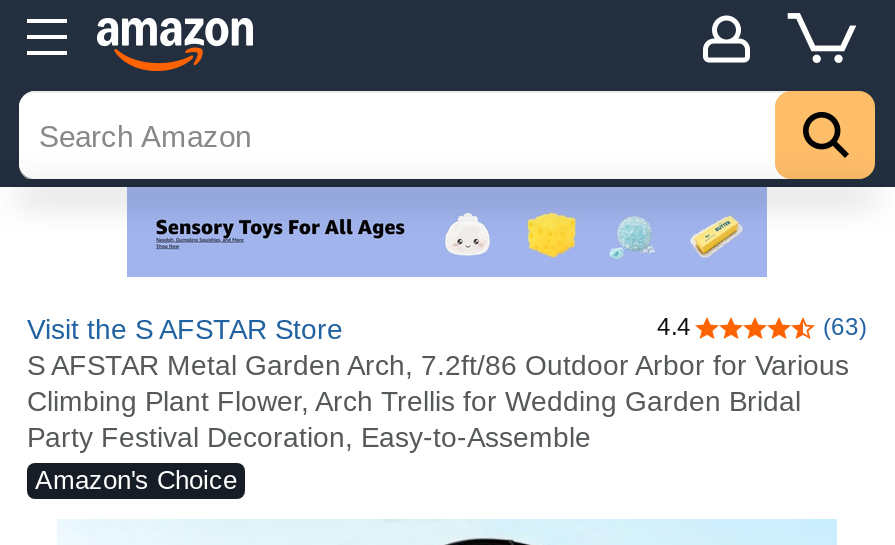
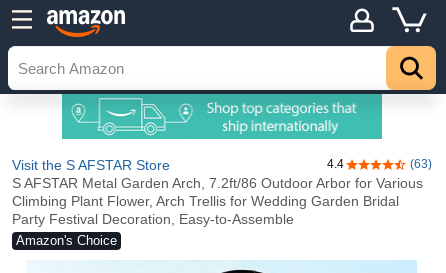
- [image]
+ [image]
